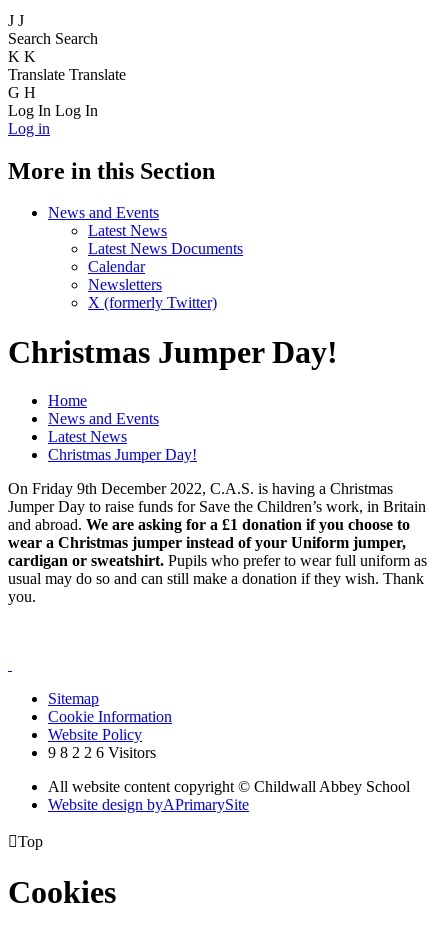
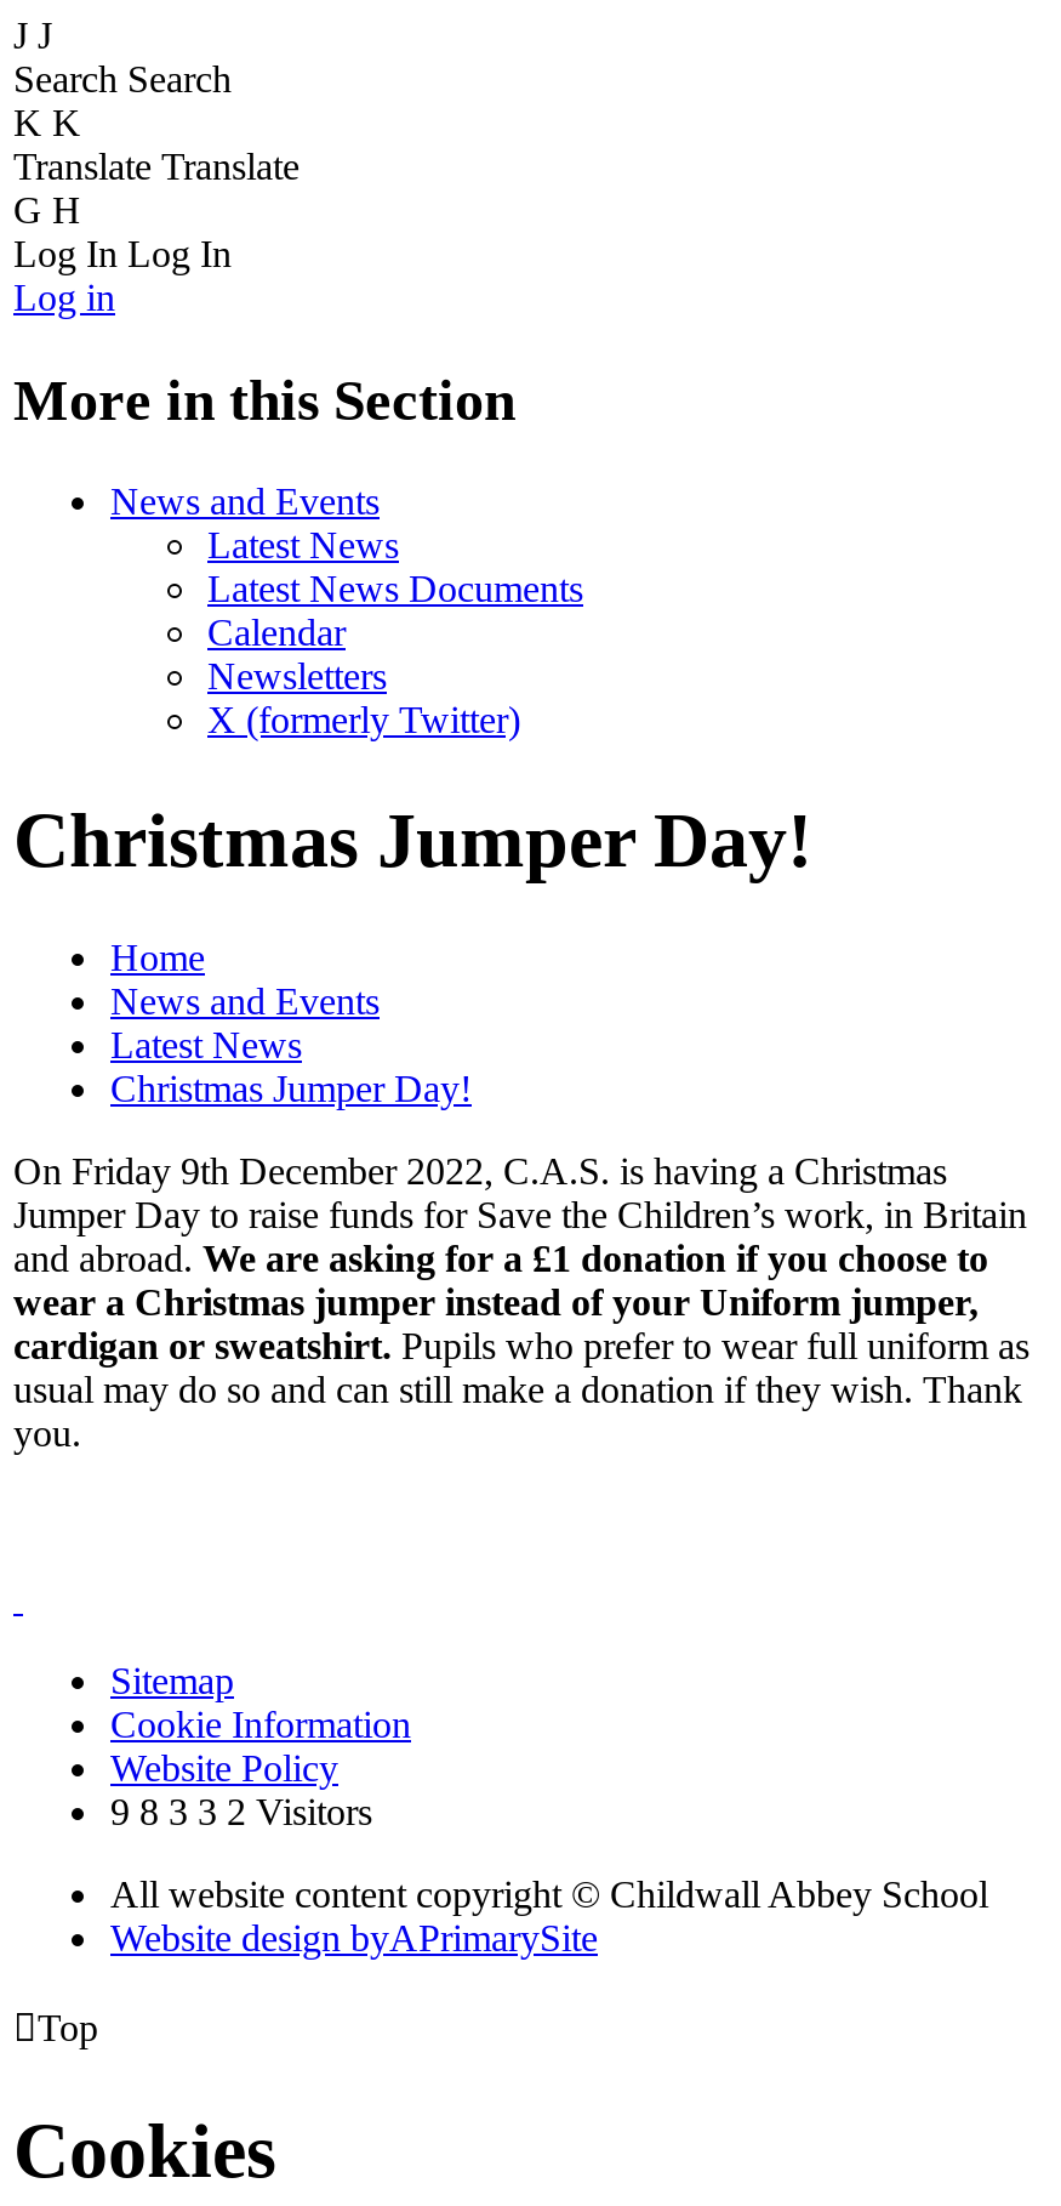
- 9 8 2 2 6 Visitors
+ 9 8 3 3 2 Visitors
